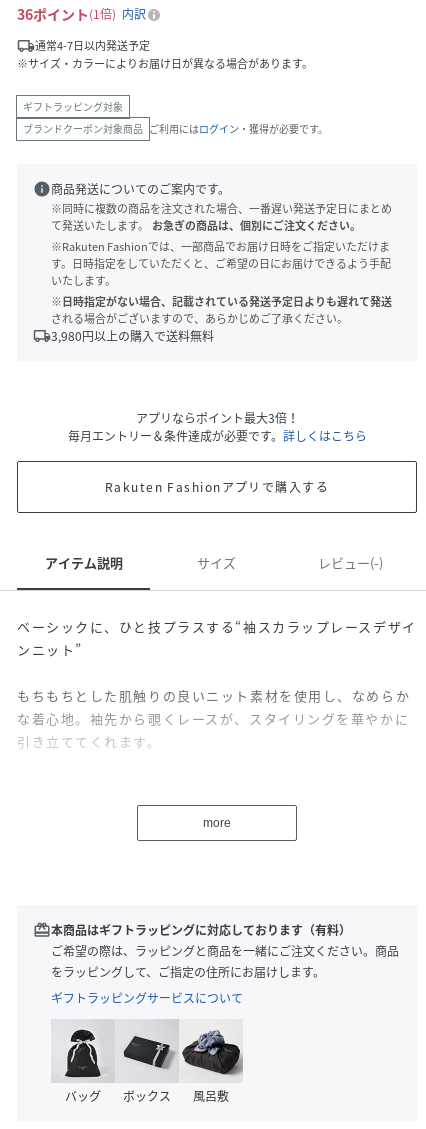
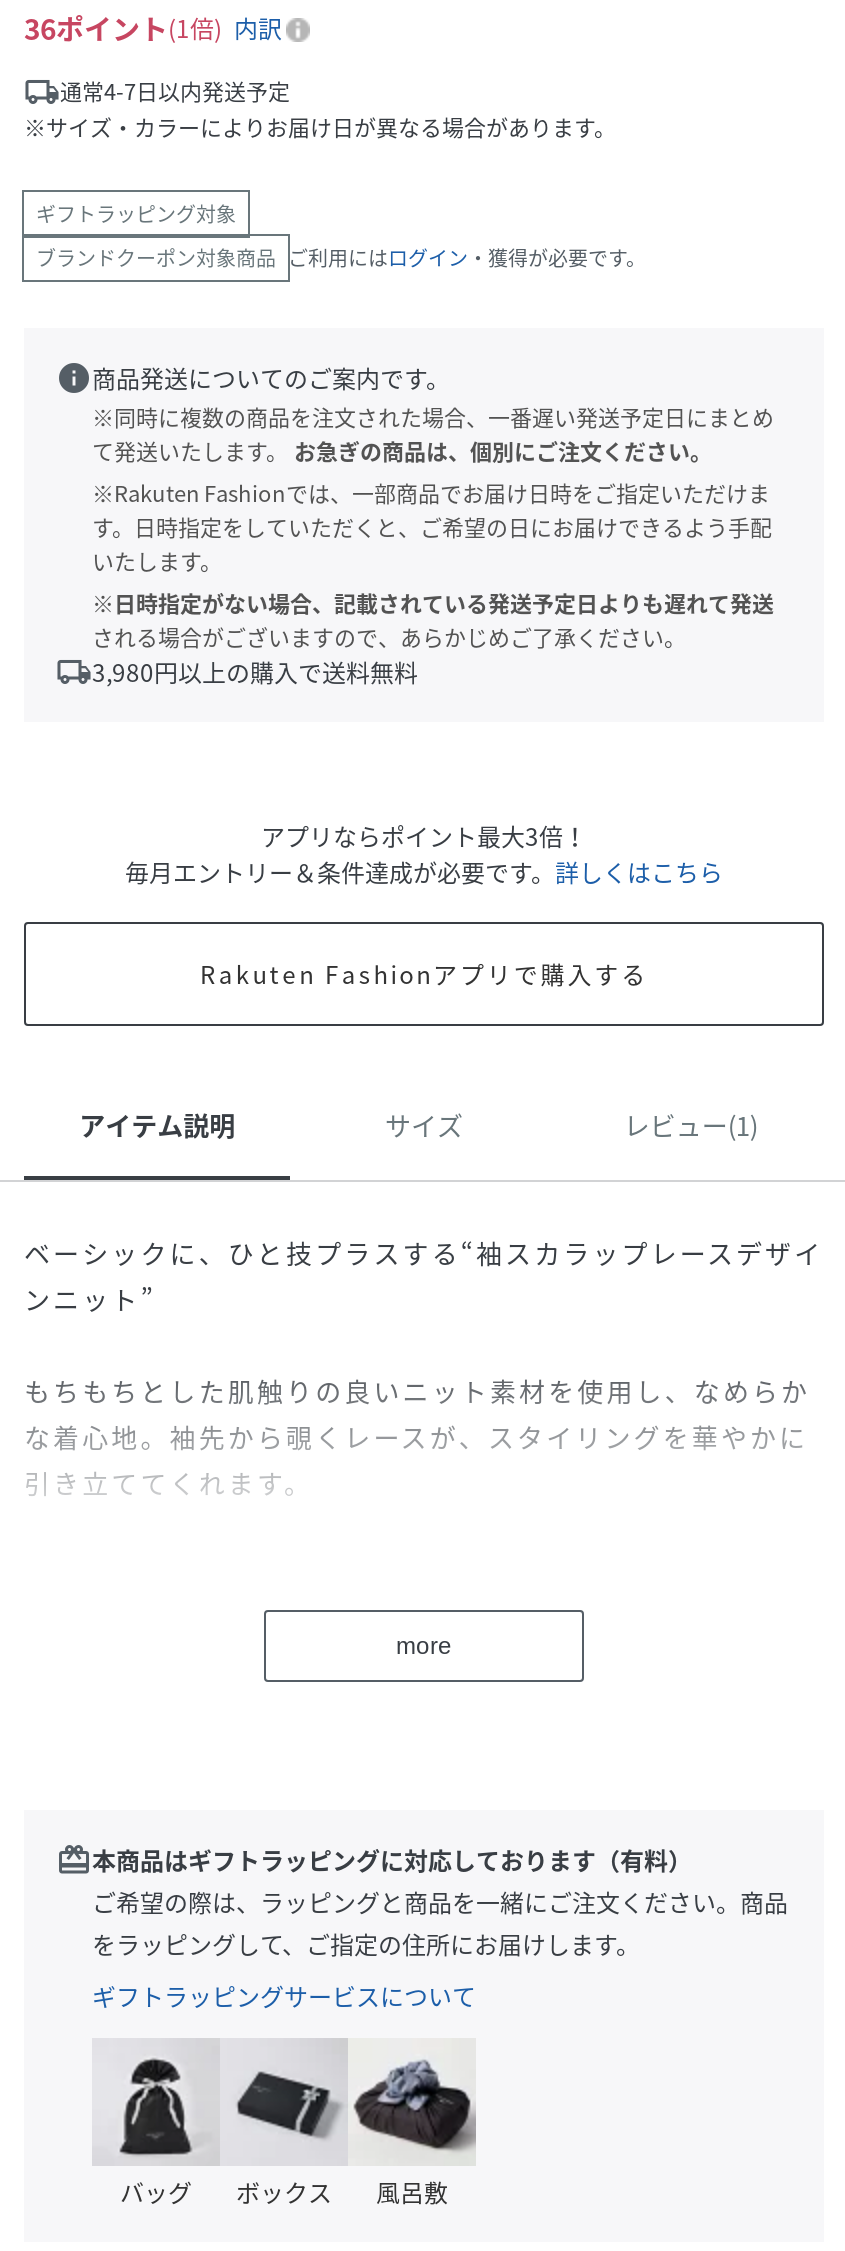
- レビュー(-)
+ レビュー(1)
